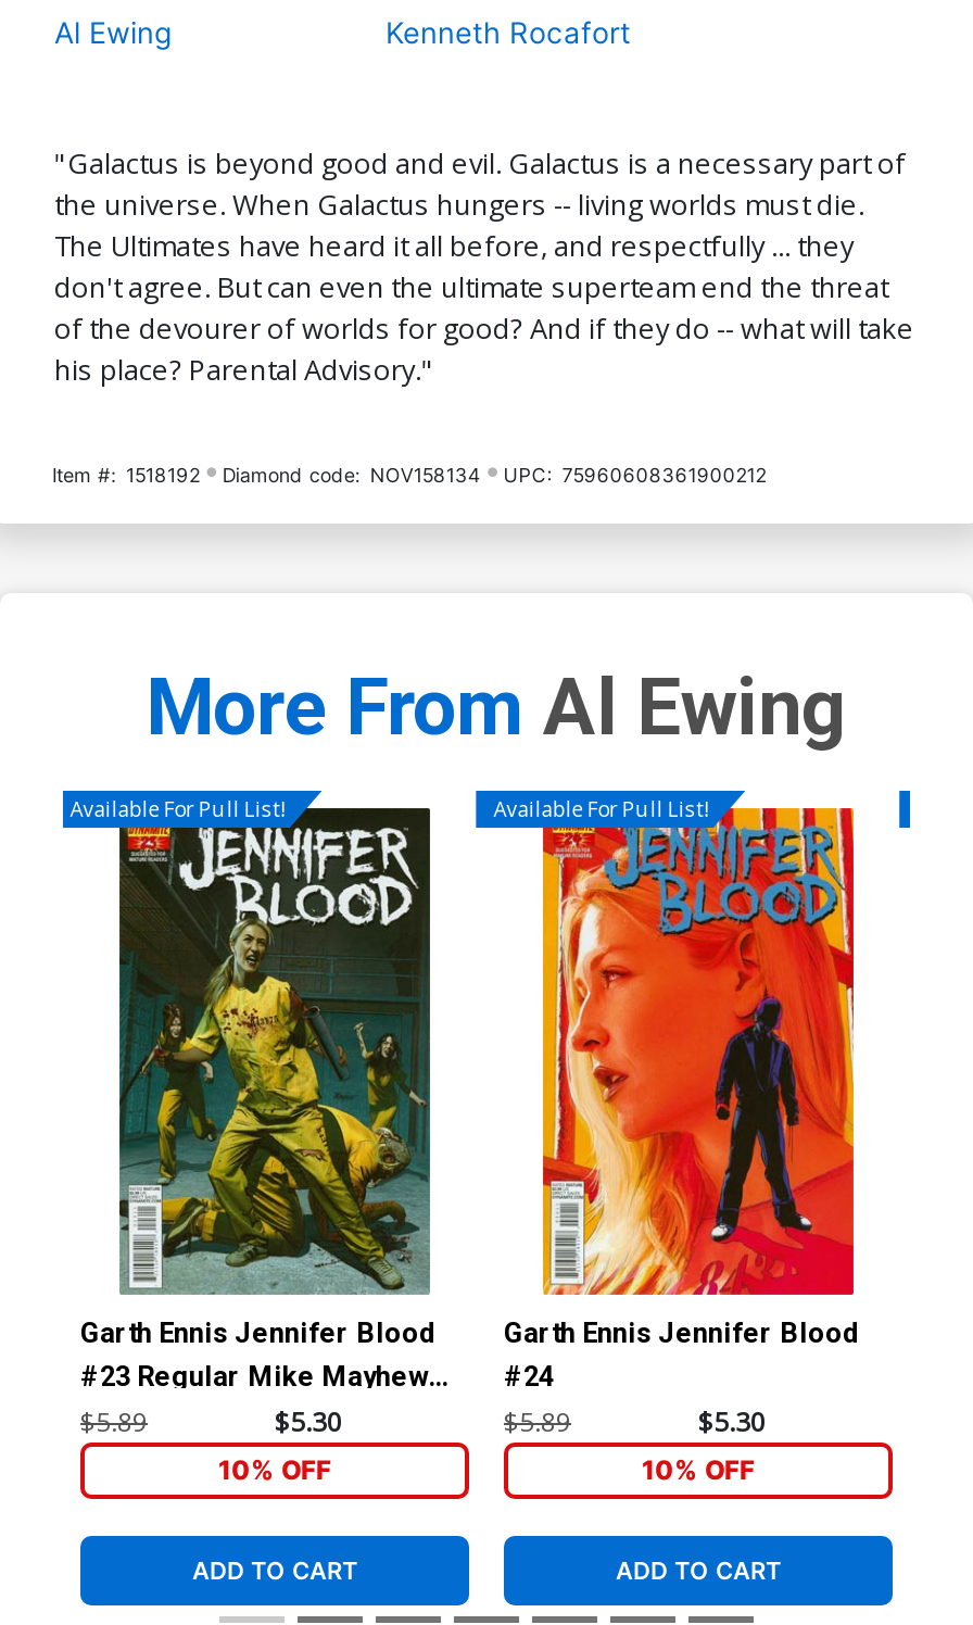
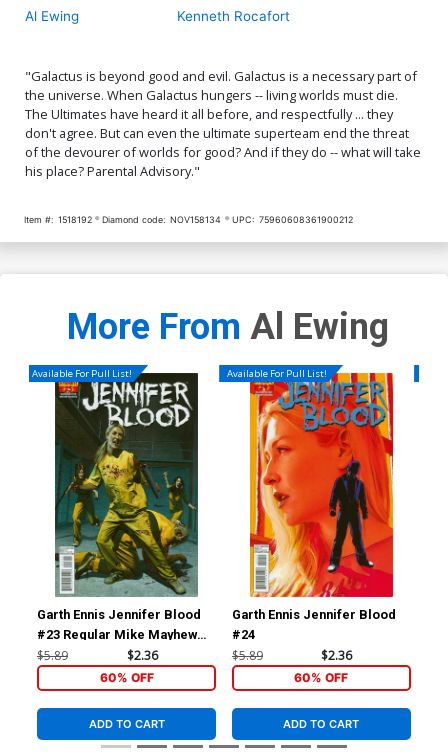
- $5.30
+ $2.36

- $5.30
+ $2.36

- 10% OFF
+ 60% OFF

- 10% OFF
+ 60% OFF
